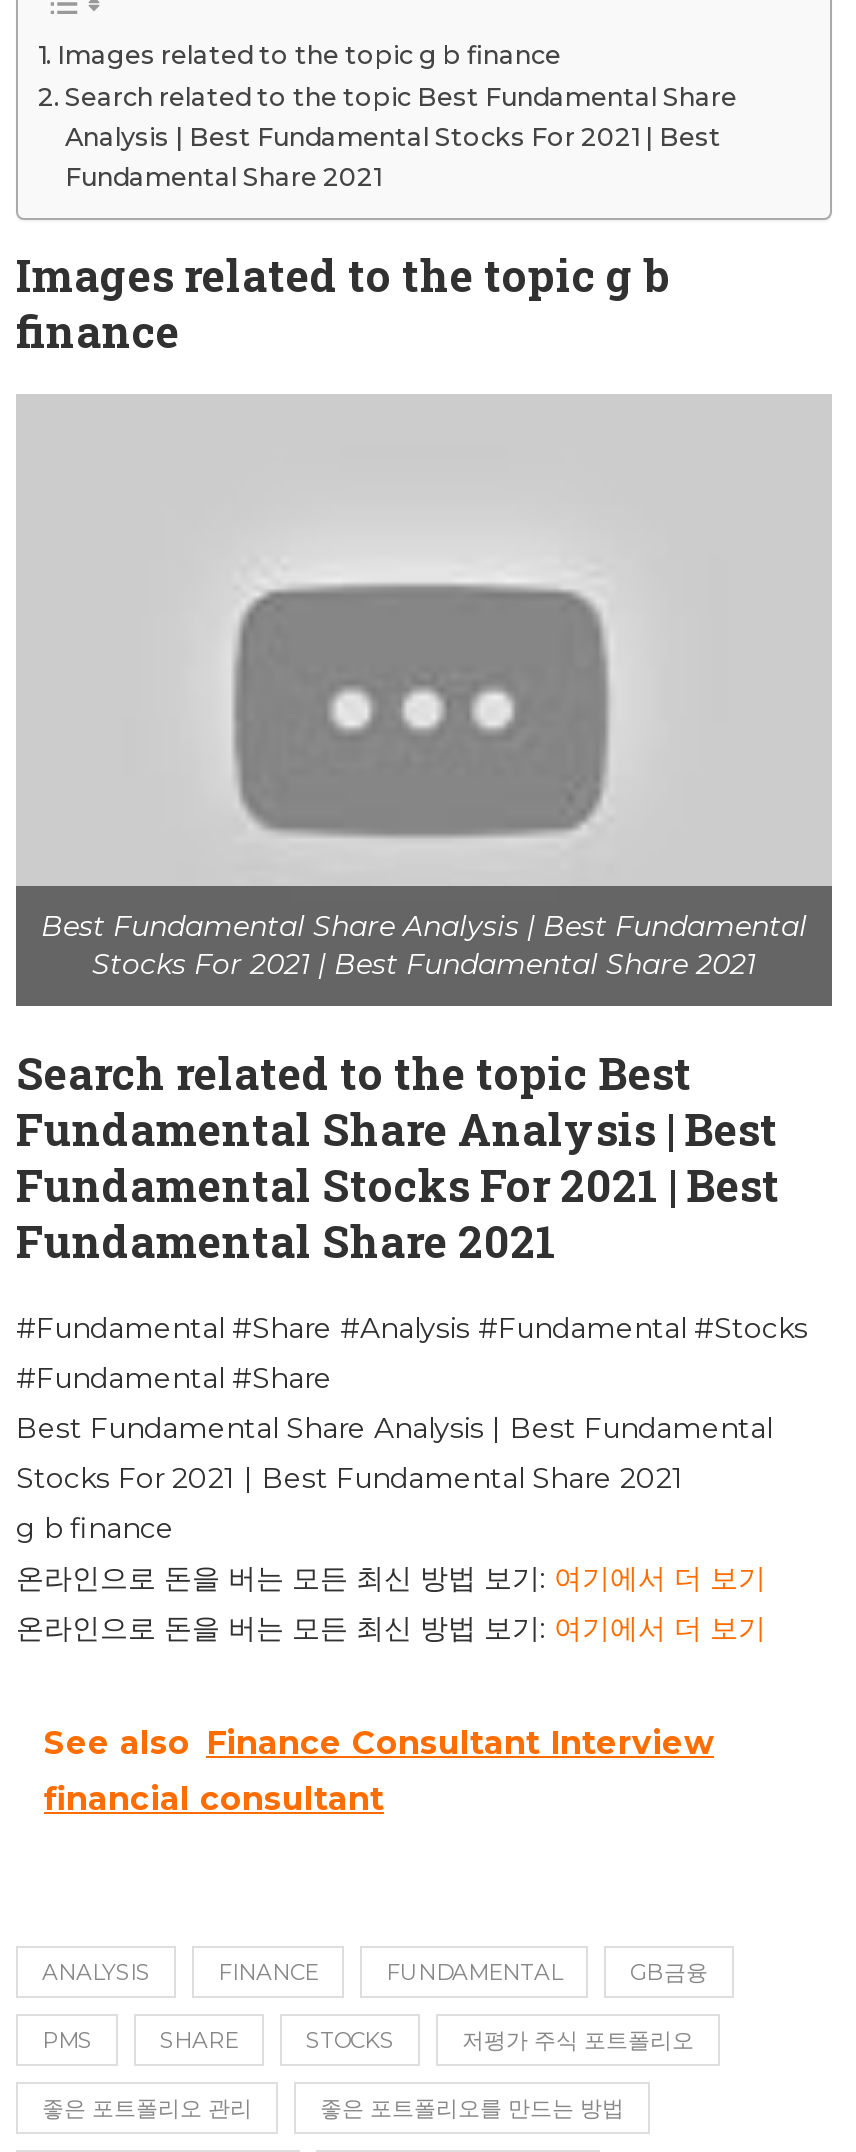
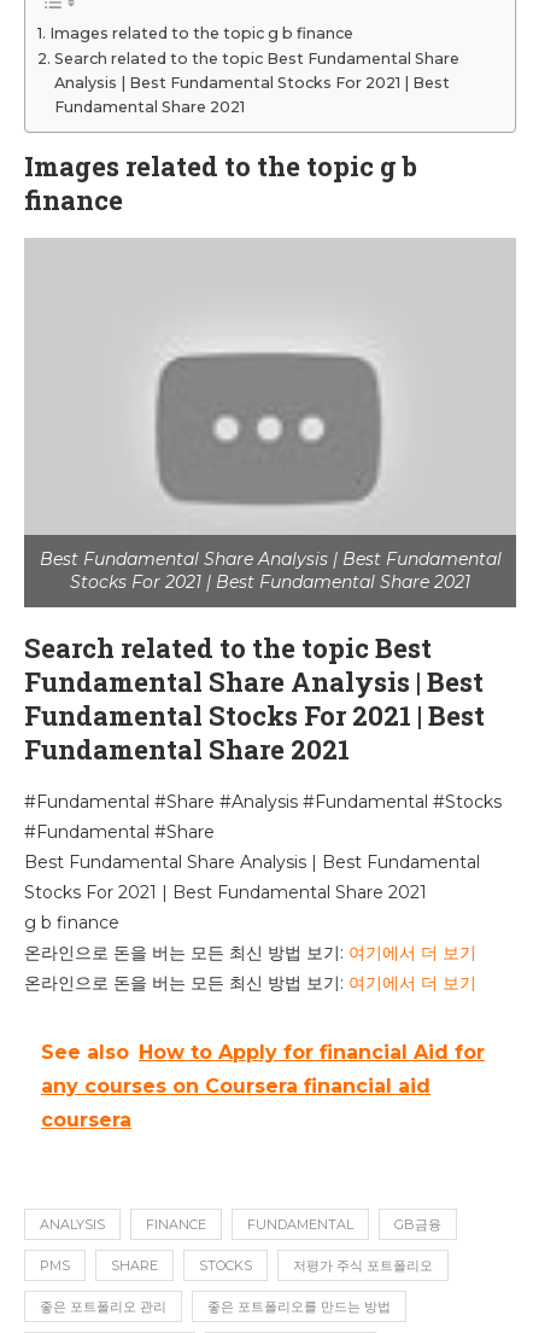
- See also Finance Consultant Interview
- financial consultant
+ See also How to Apply for financial Aid for
+ any courses on Coursera financial aid
+ coursera
